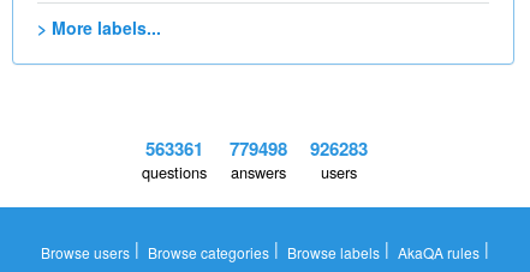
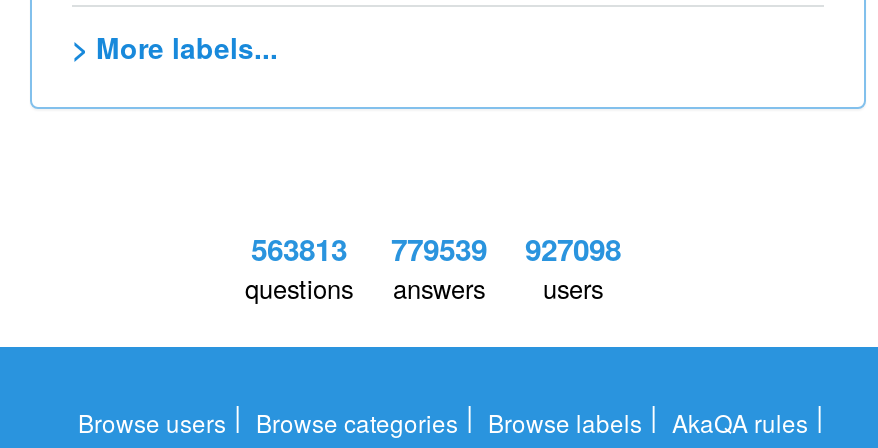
- 563361
+ 563813

- 779498
+ 779539

- 926283
+ 927098
